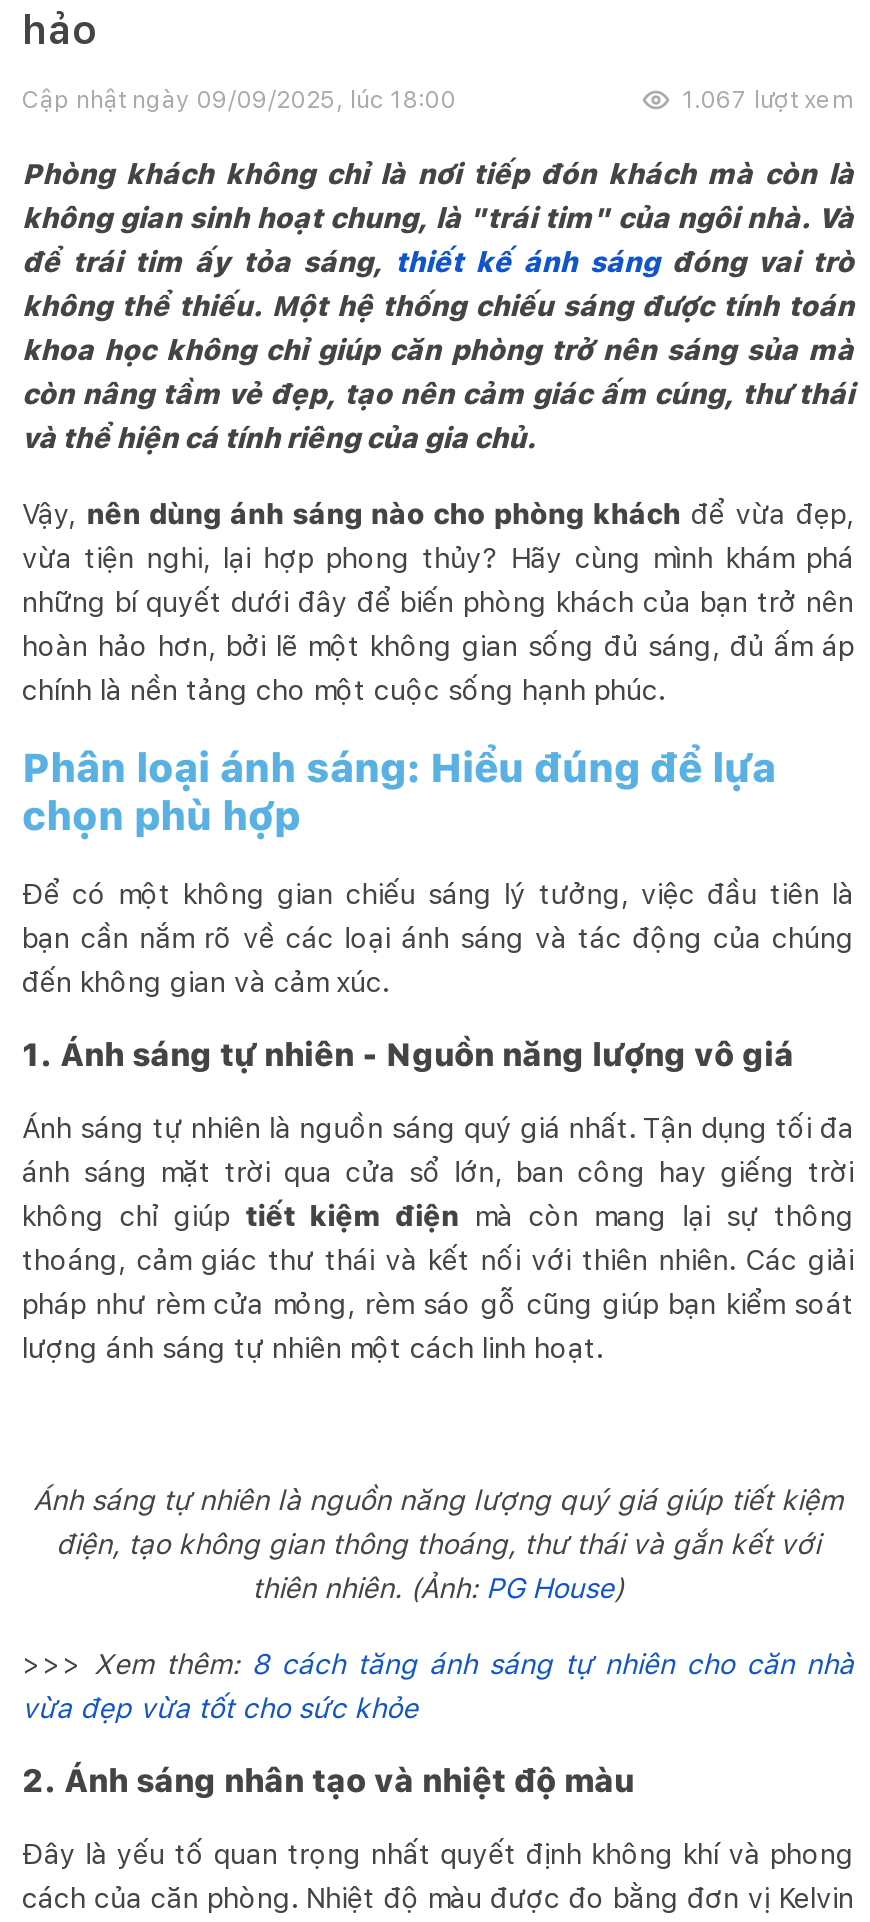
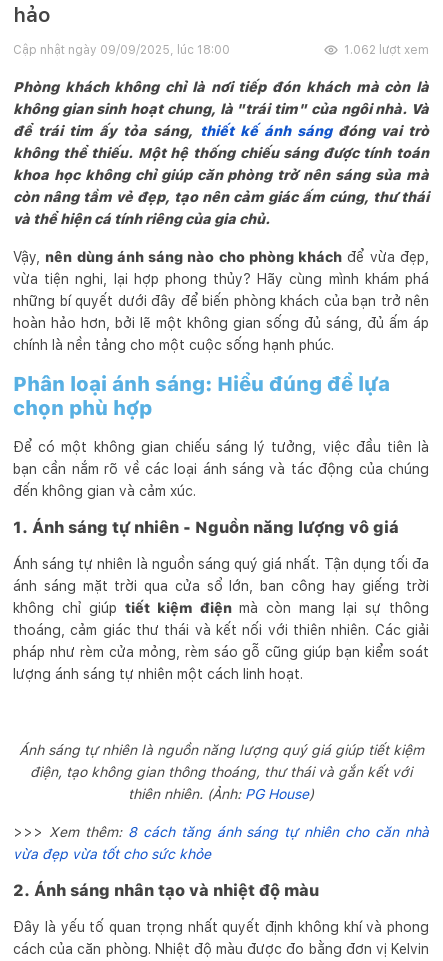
- 1.067 lượt xem
+ 1.062 lượt xem
